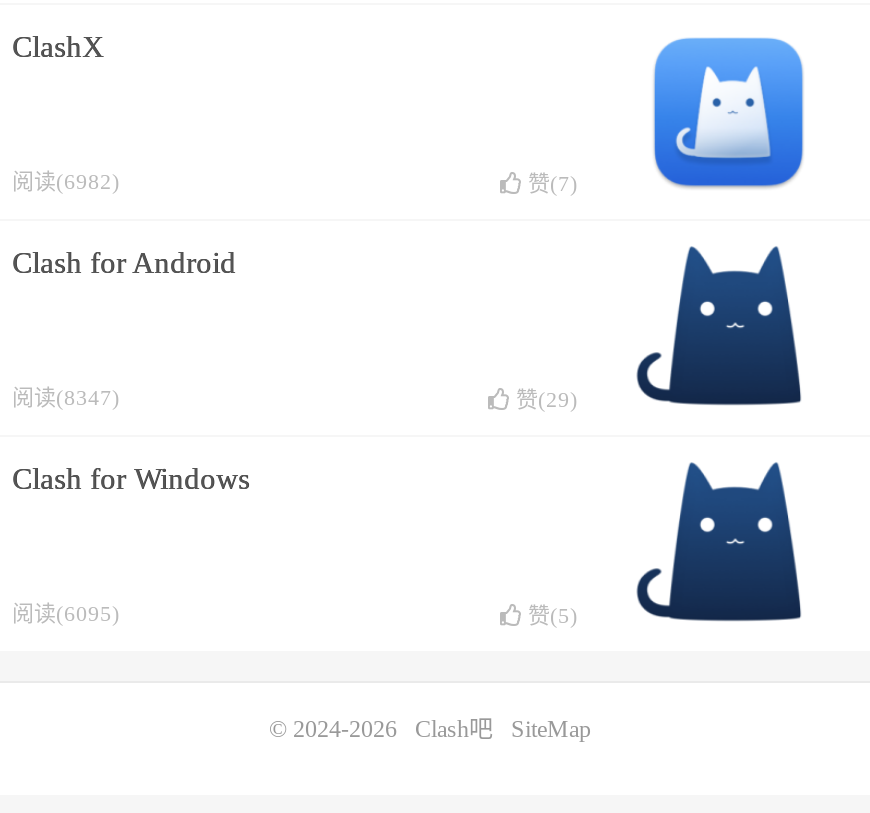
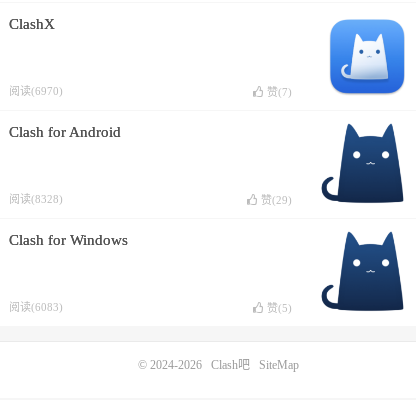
- 阅读(6982)
+ 阅读(6970)

- 阅读(8347)
+ 阅读(8328)

- 阅读(6095)
+ 阅读(6083)
